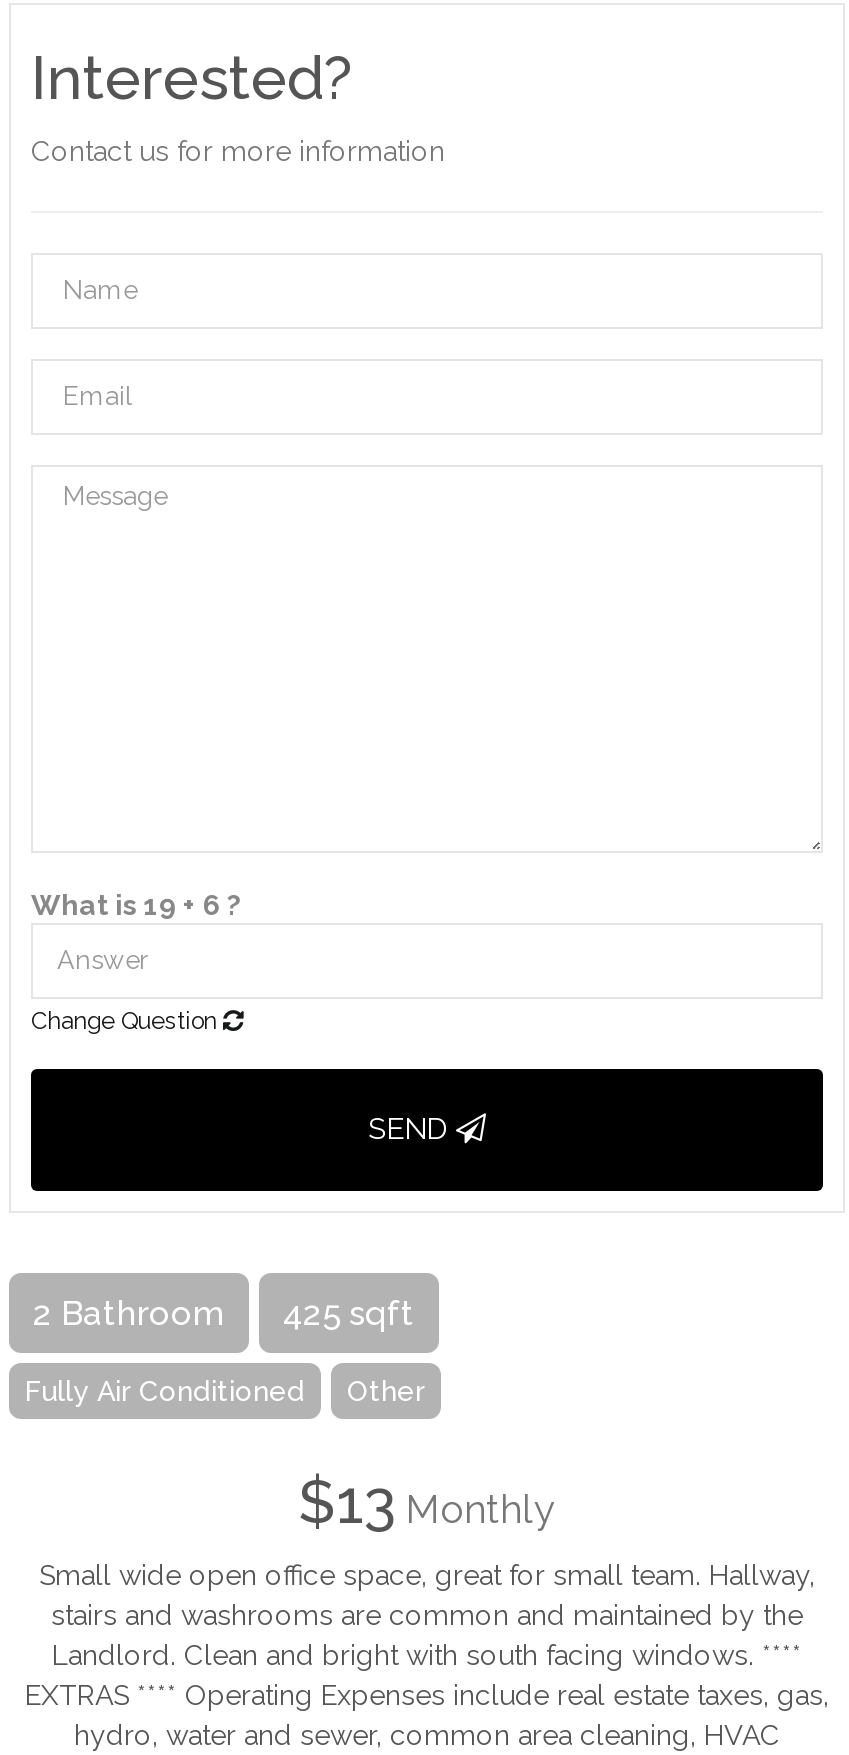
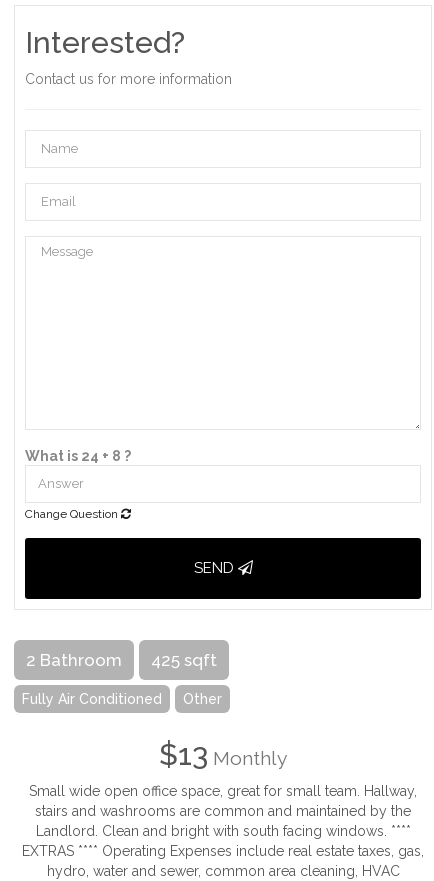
- What is 19 + 6 ?
+ What is 24 + 8 ?
